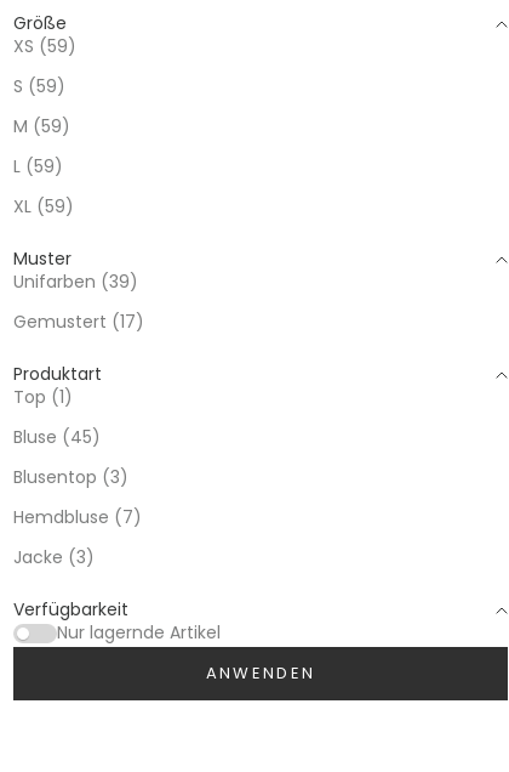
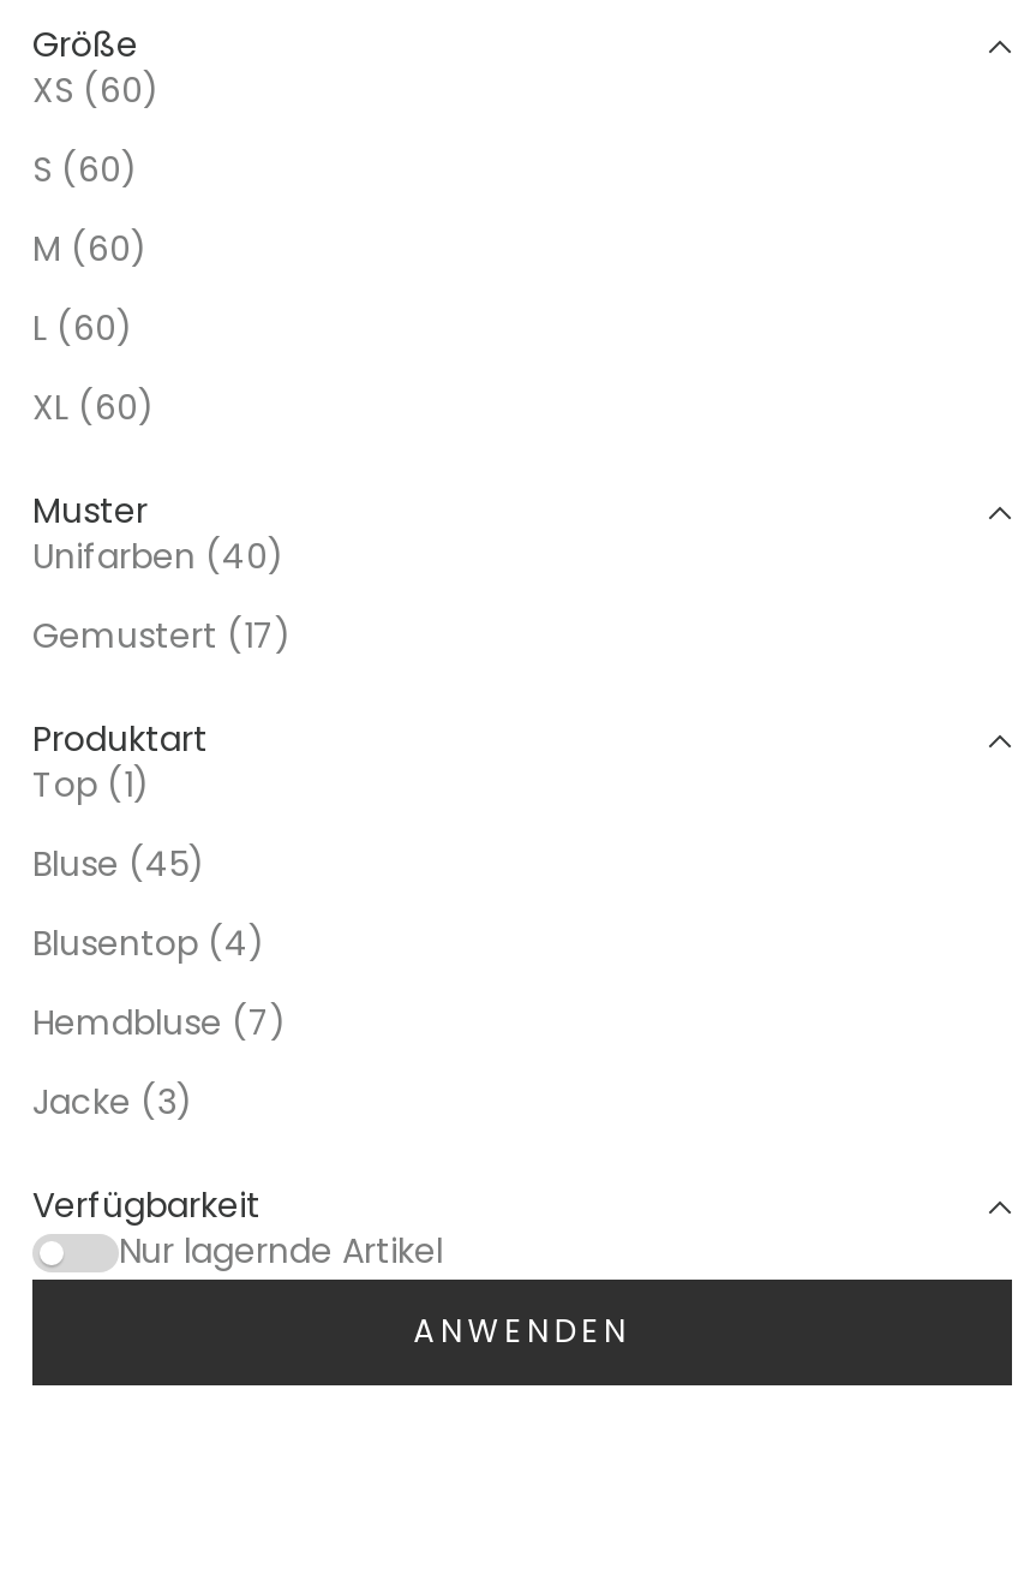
- XS (59)
+ XS (60)

- S (59)
+ S (60)

- M (59)
+ M (60)

- L (59)
+ L (60)

- XL (59)
+ XL (60)

- Unifarben (39)
+ Unifarben (40)

- Blusentop (3)
+ Blusentop (4)
